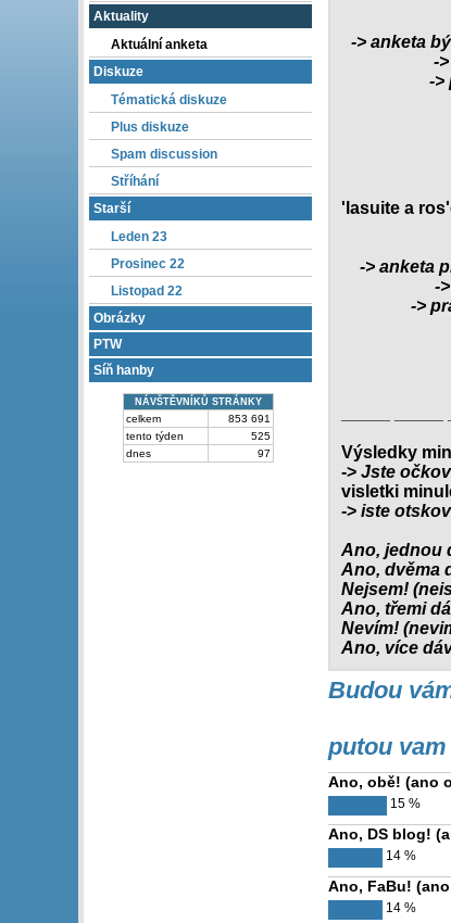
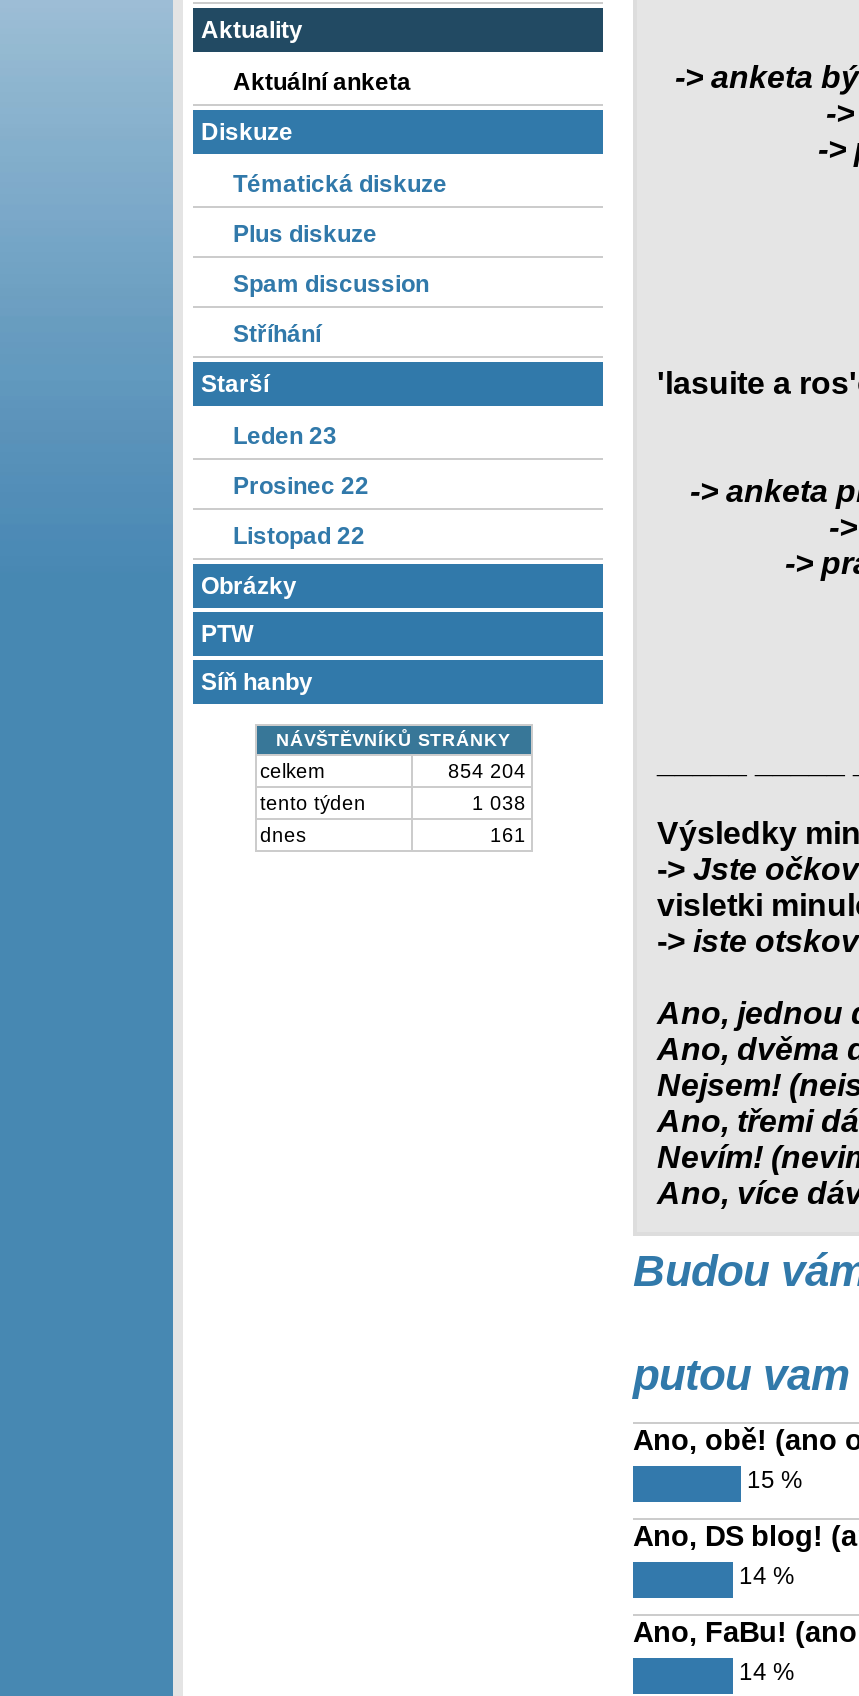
- 853 691
+ 854 204

- 525
+ 1 038

- 97
+ 161
